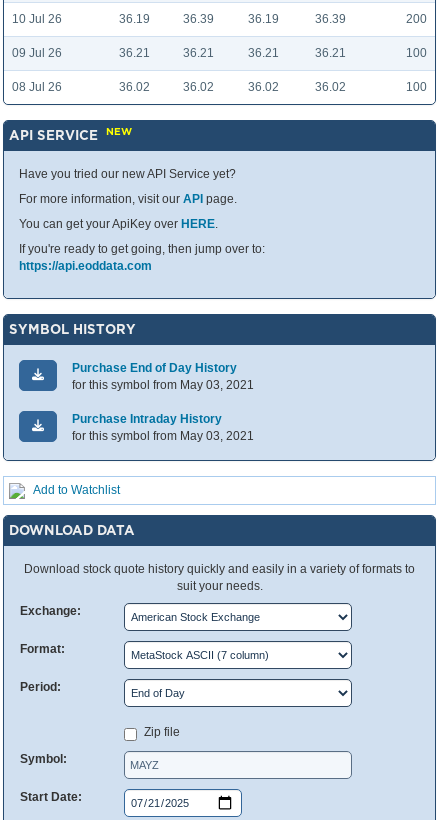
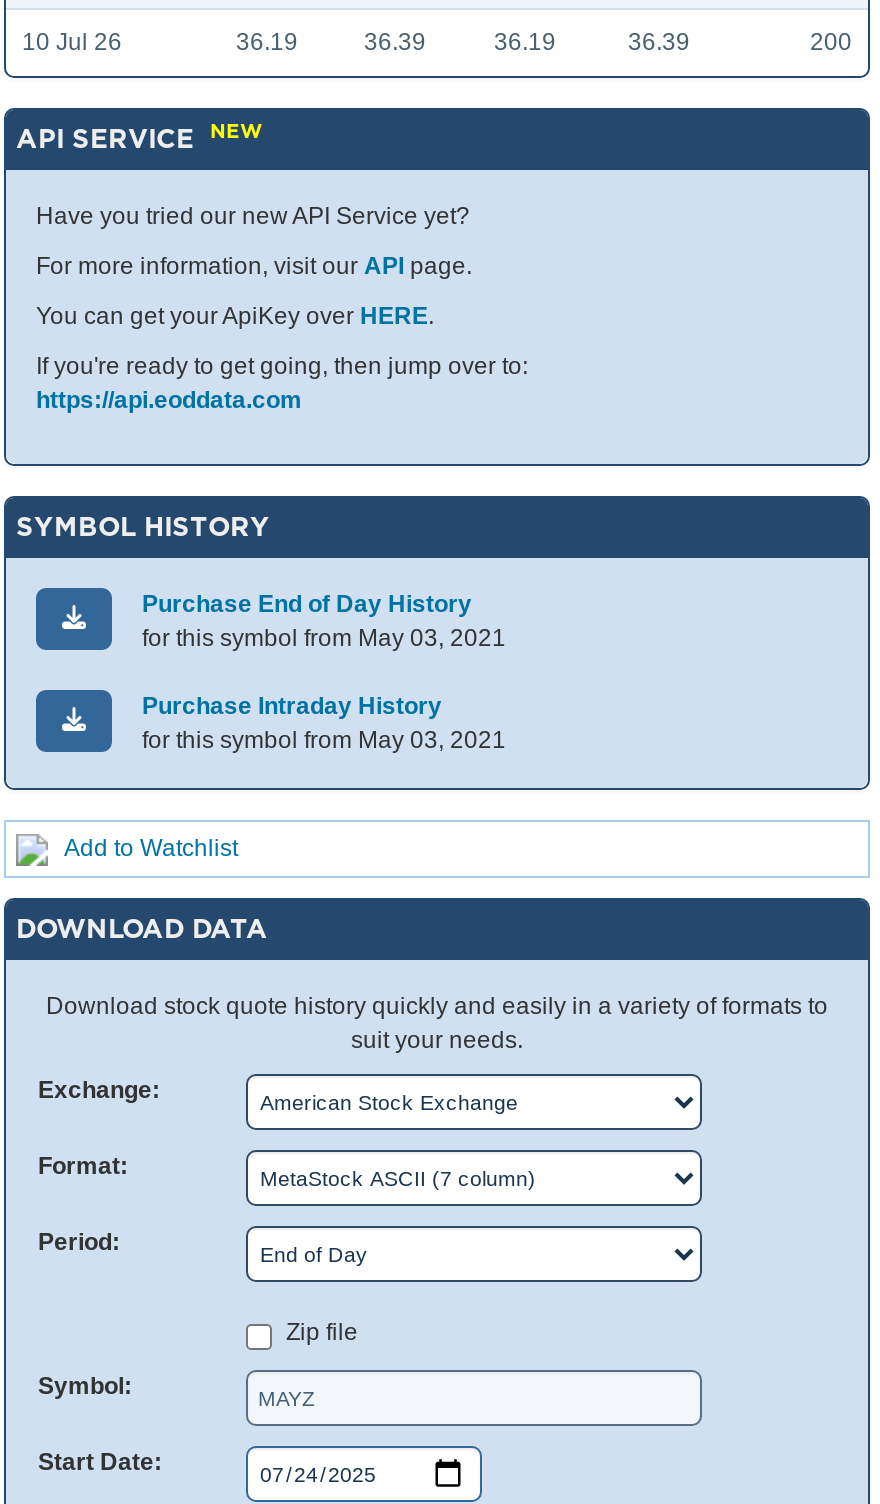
- 09 Jul 26
- 36.21
- 36.21
- 36.21
- 36.21
- 100
- 08 Jul 26
- 36.02
- 36.02
- 36.02
- 36.02
- 100
